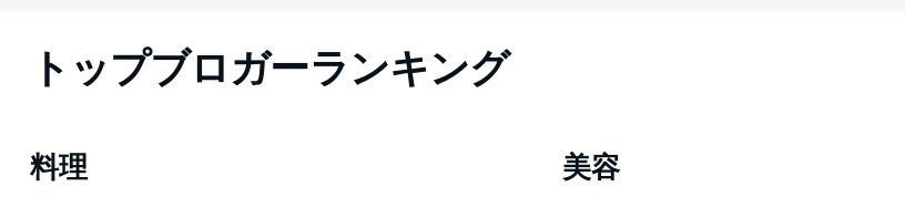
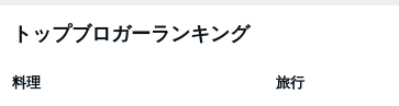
- 美容
+ 旅行
